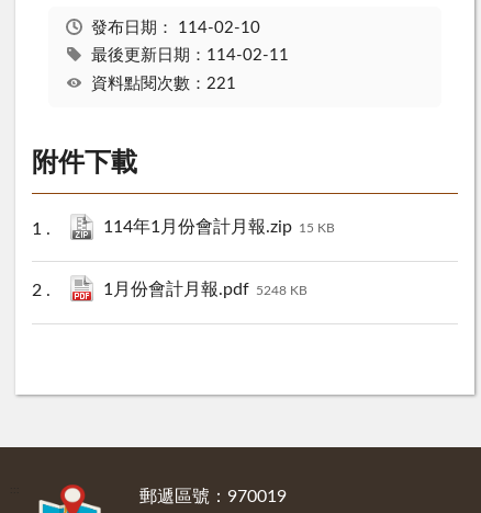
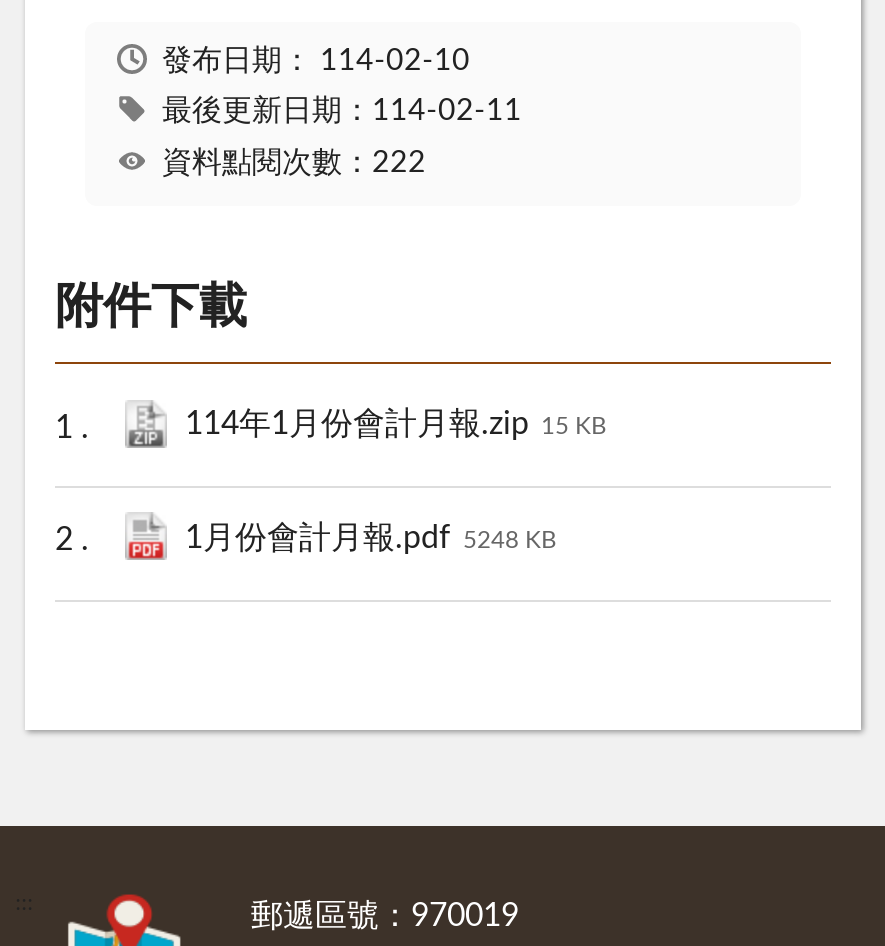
- 資料點閱次數：221
+ 資料點閱次數：222
